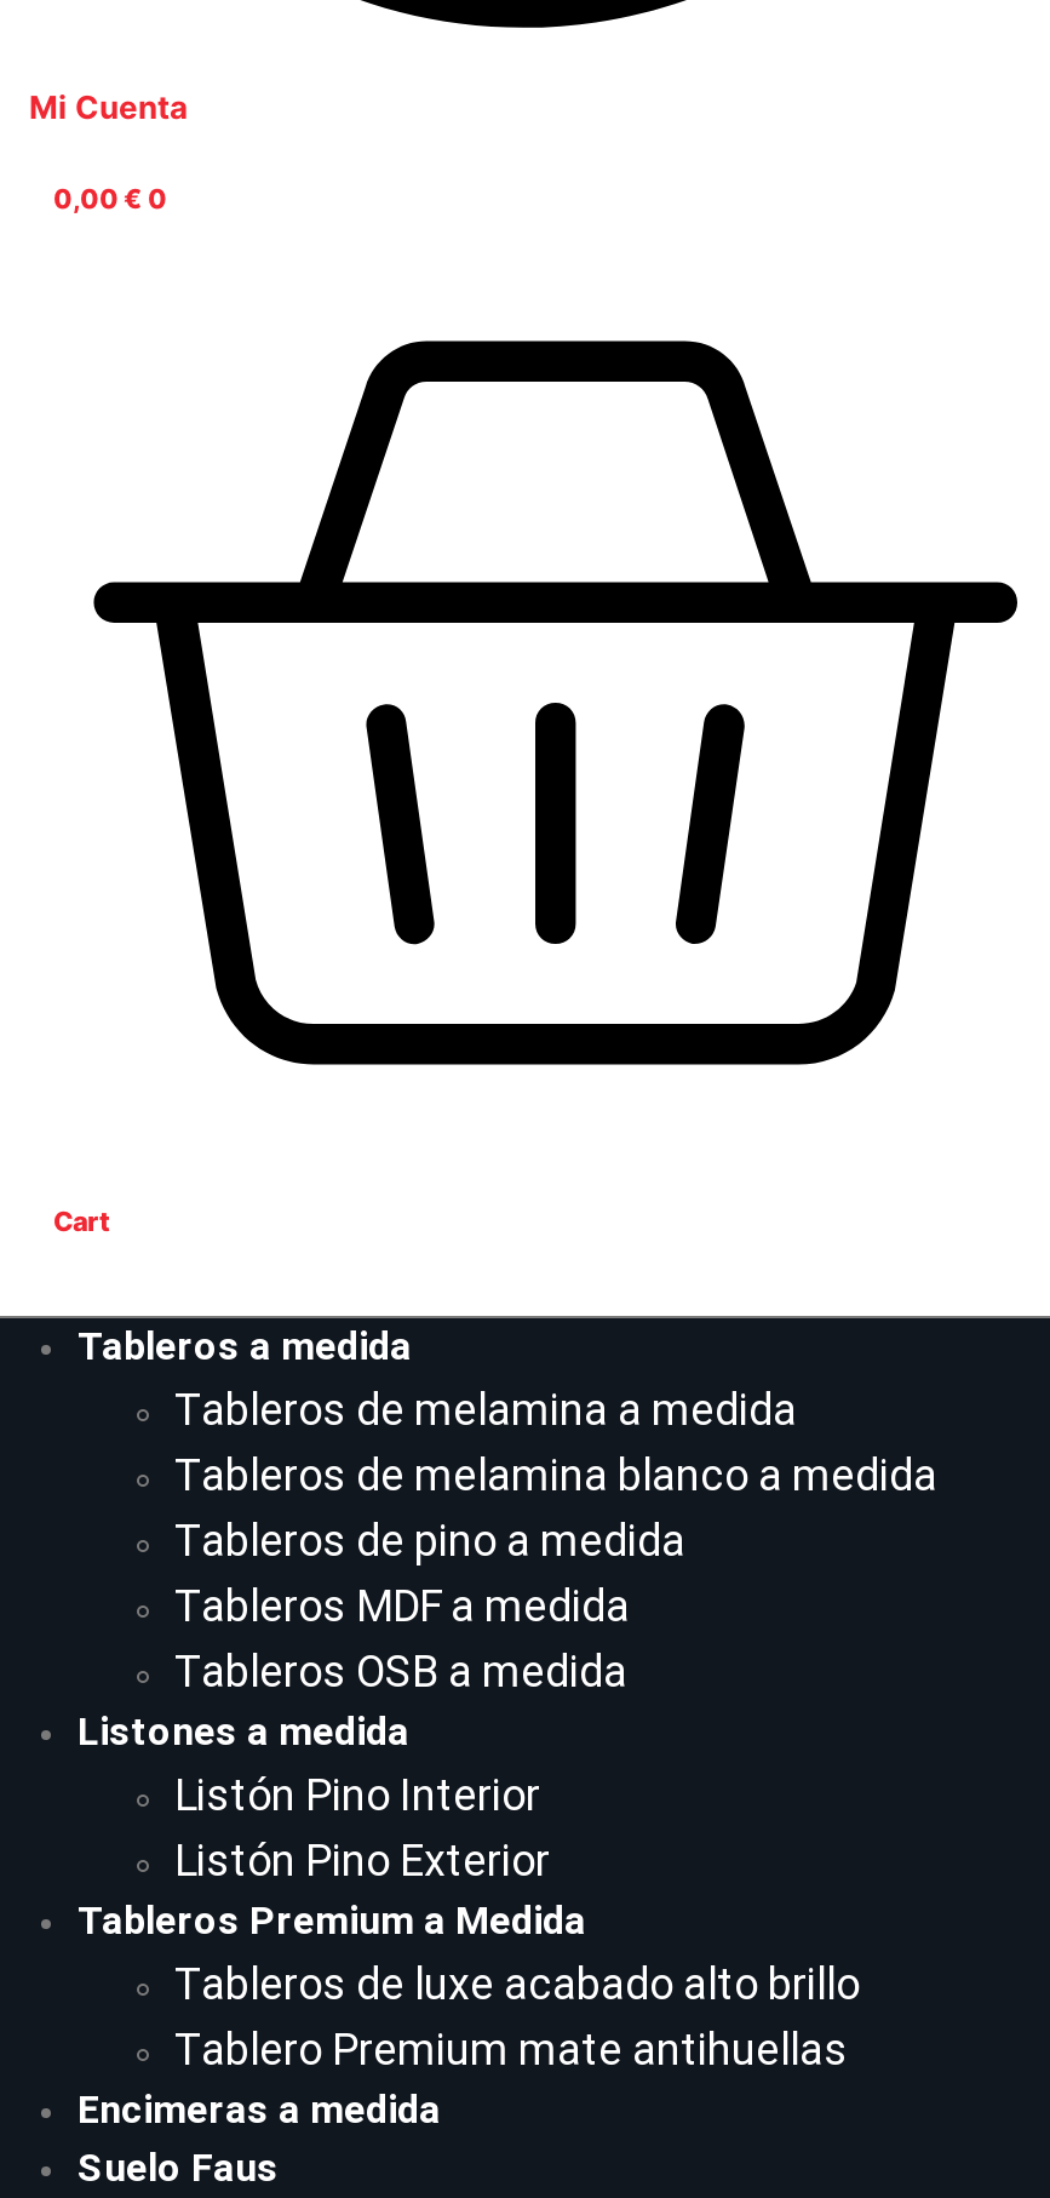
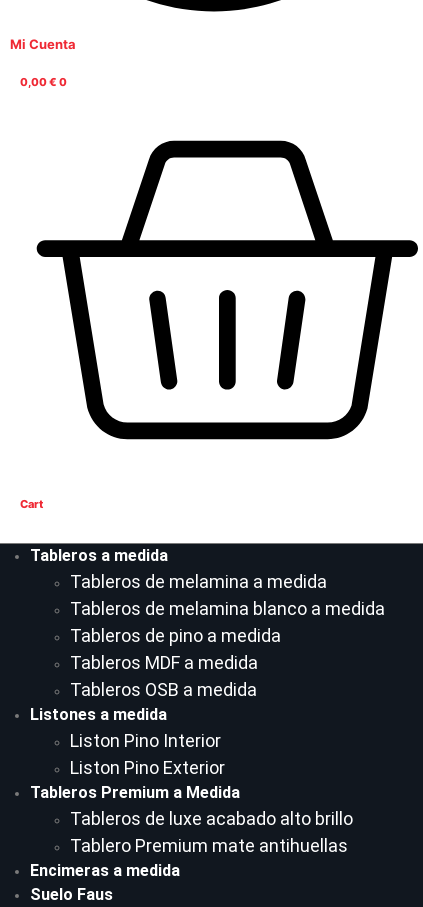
- Listón Pino Interior
+ Liston Pino Interior

- Listón Pino Exterior
+ Liston Pino Exterior
